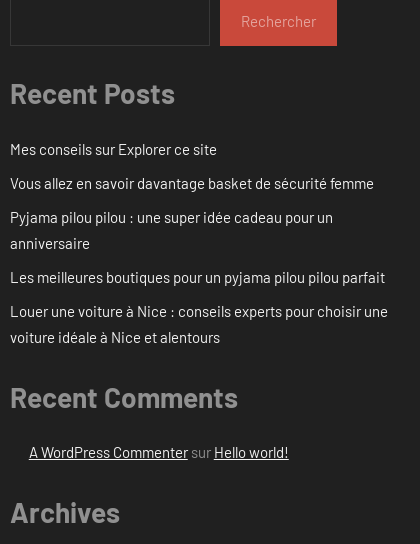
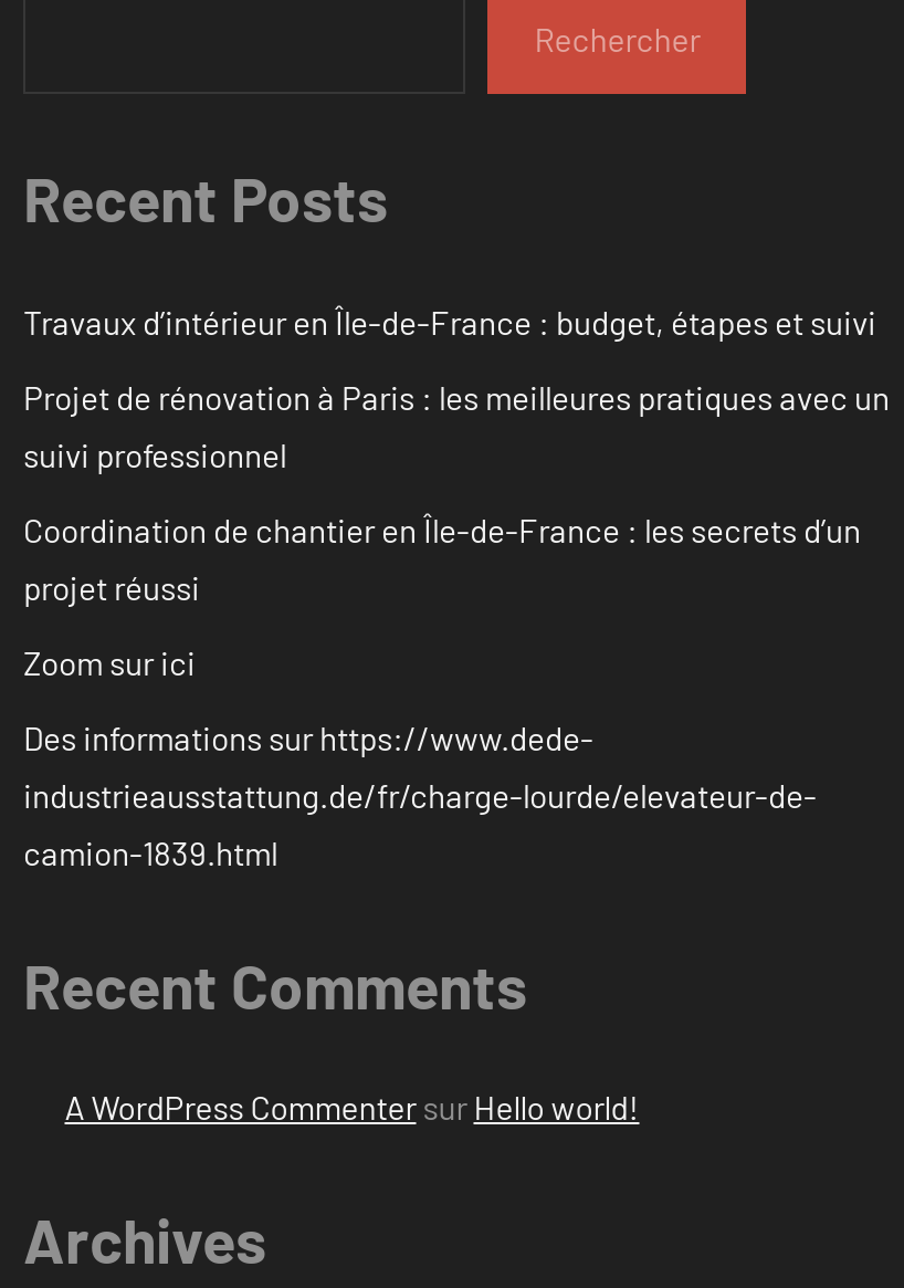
- Mes conseils sur Explorer ce site
+ Travaux d’intérieur en Île-de-France : budget, étapes et suivi

- Vous allez en savoir davantage basket de sécurité femme
+ Projet de rénovation à Paris : les meilleures pratiques avec un
+ suivi professionnel

- Pyjama pilou pilou : une super idée cadeau pour un
- anniversaire
+ Coordination de chantier en Île-de-France : les secrets d’un
+ projet réussi

- Les meilleures boutiques pour un pyjama pilou pilou parfait
+ Zoom sur ici

- Louer une voiture à Nice : conseils experts pour choisir une
- voiture idéale à Nice et alentours
+ Des informations sur https://www.dede-
+ industrieausstattung.de/fr/charge-lourde/elevateur-de-
+ camion-1839.html
